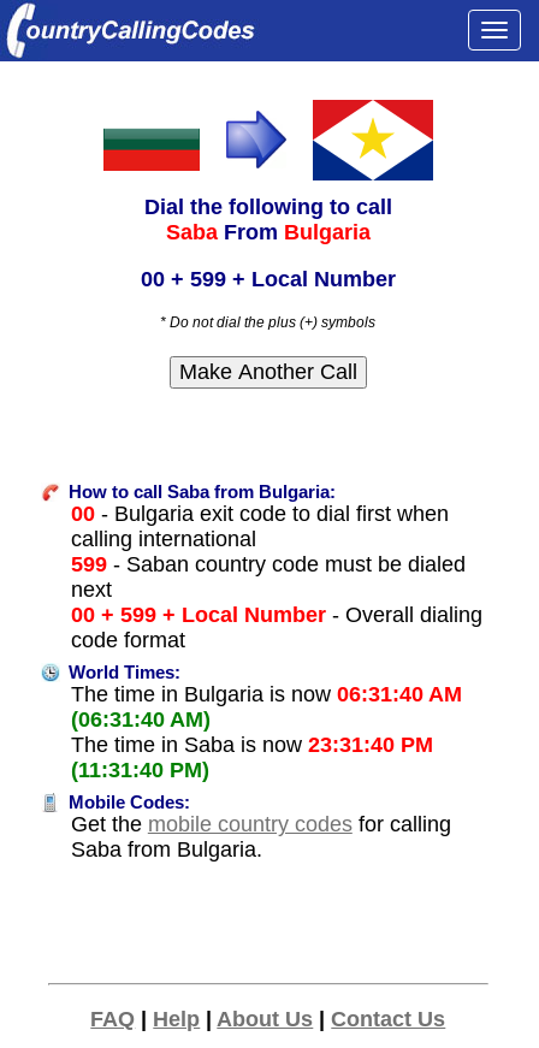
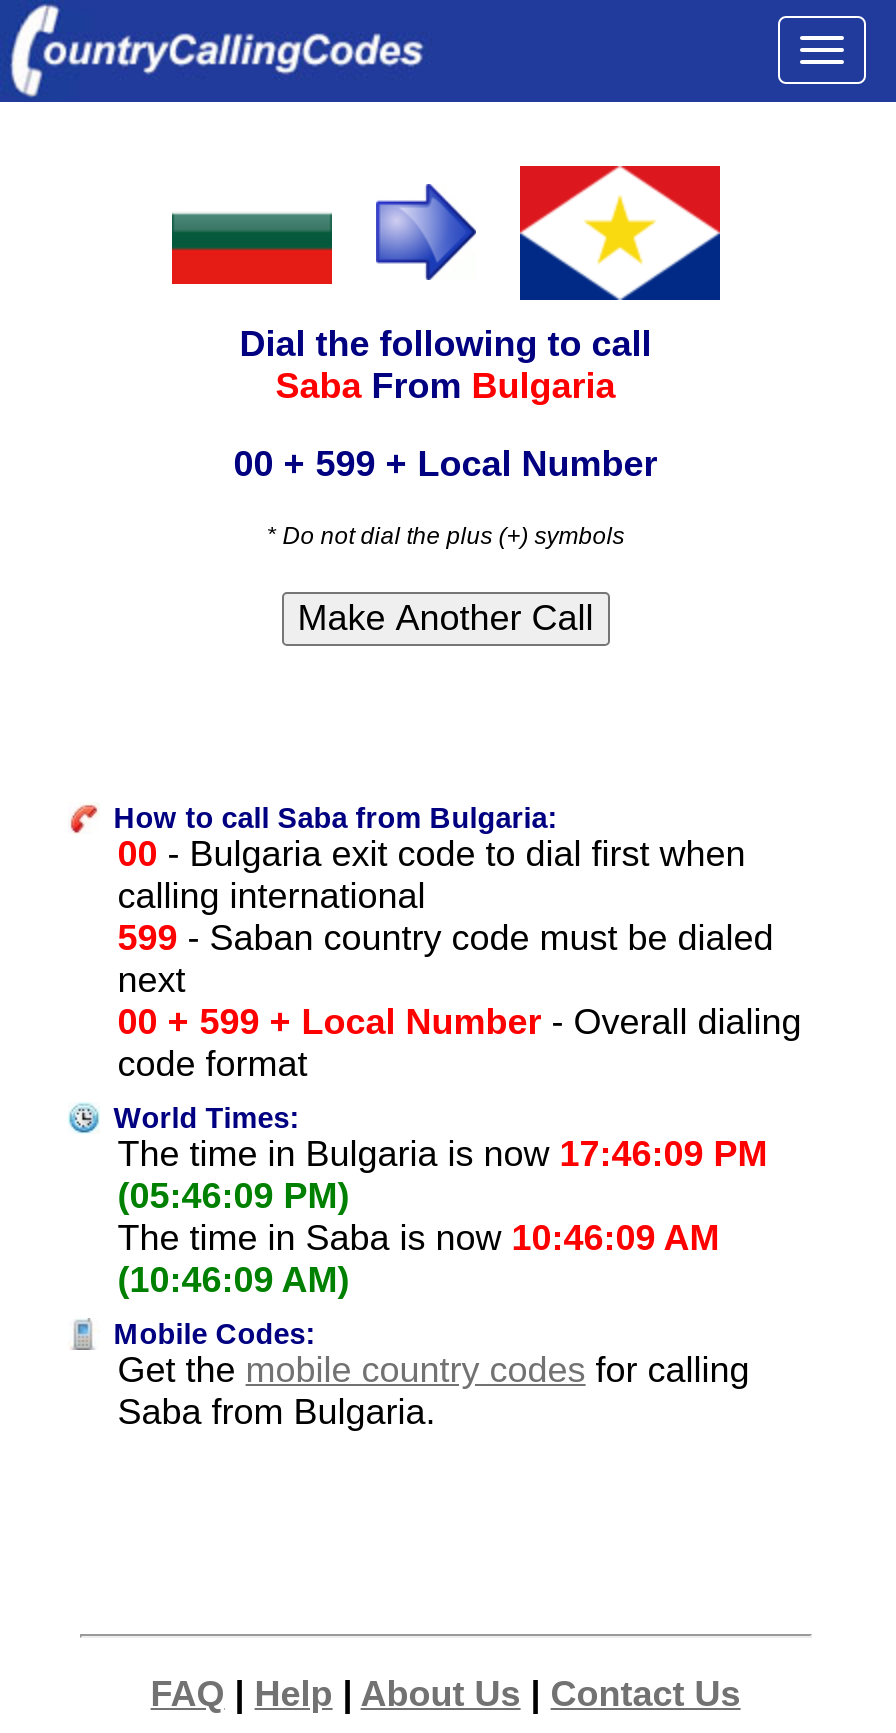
- The time in Bulgaria is now 06:31:40 AM
- (06:31:40 AM)
- The time in Saba is now 23:31:40 PM
- (11:31:40 PM)
+ The time in Bulgaria is now 17:46:09 PM
+ (05:46:09 PM)
+ The time in Saba is now 10:46:09 AM
+ (10:46:09 AM)
